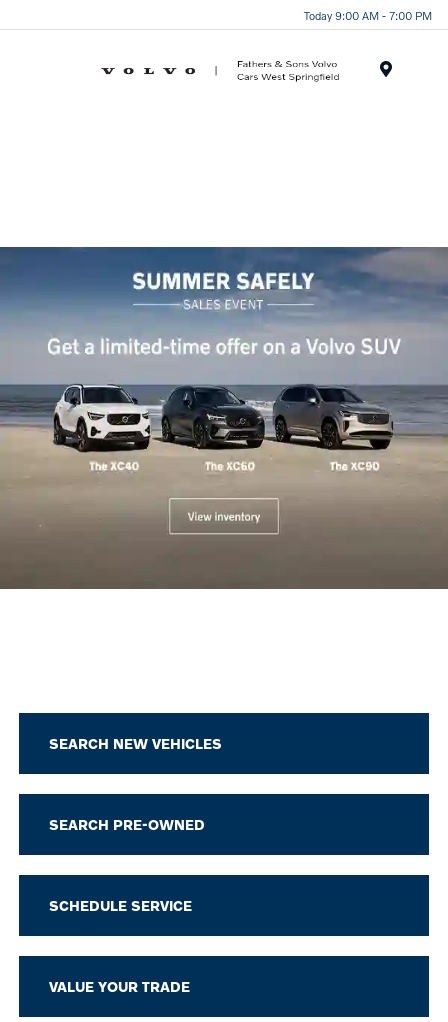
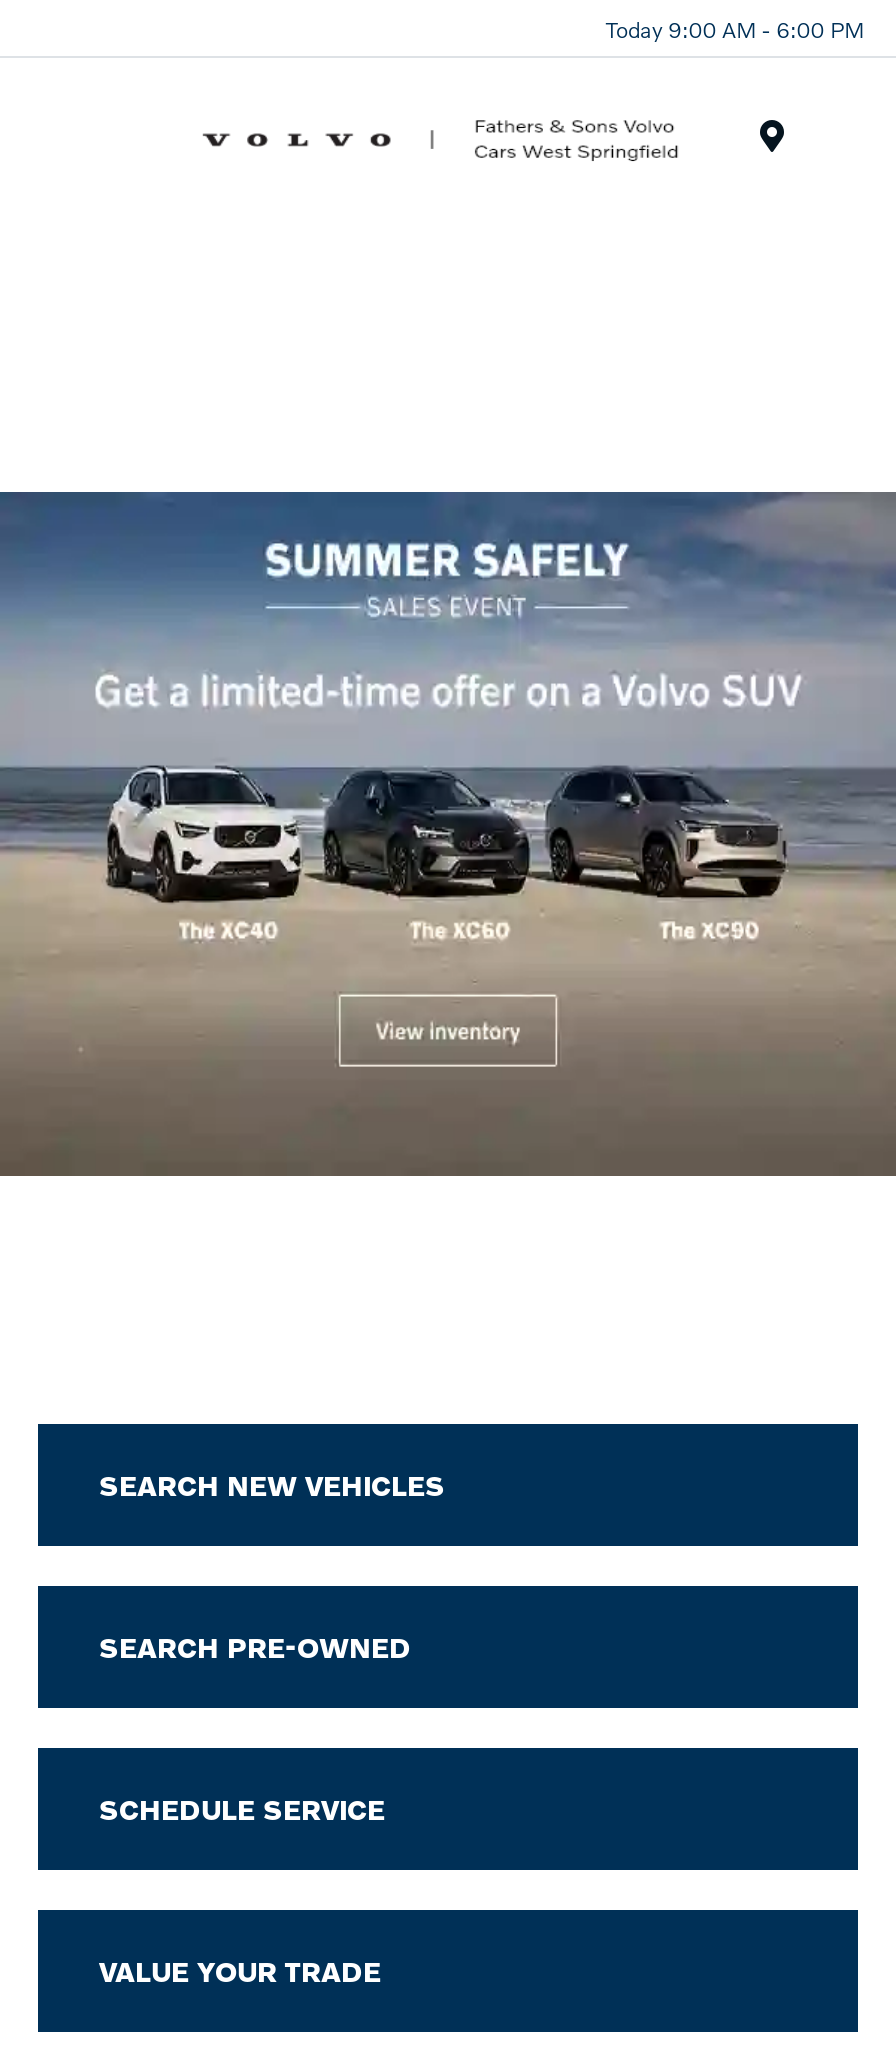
- Today 9:00 AM - 7:00 PM
+ Today 9:00 AM - 6:00 PM
